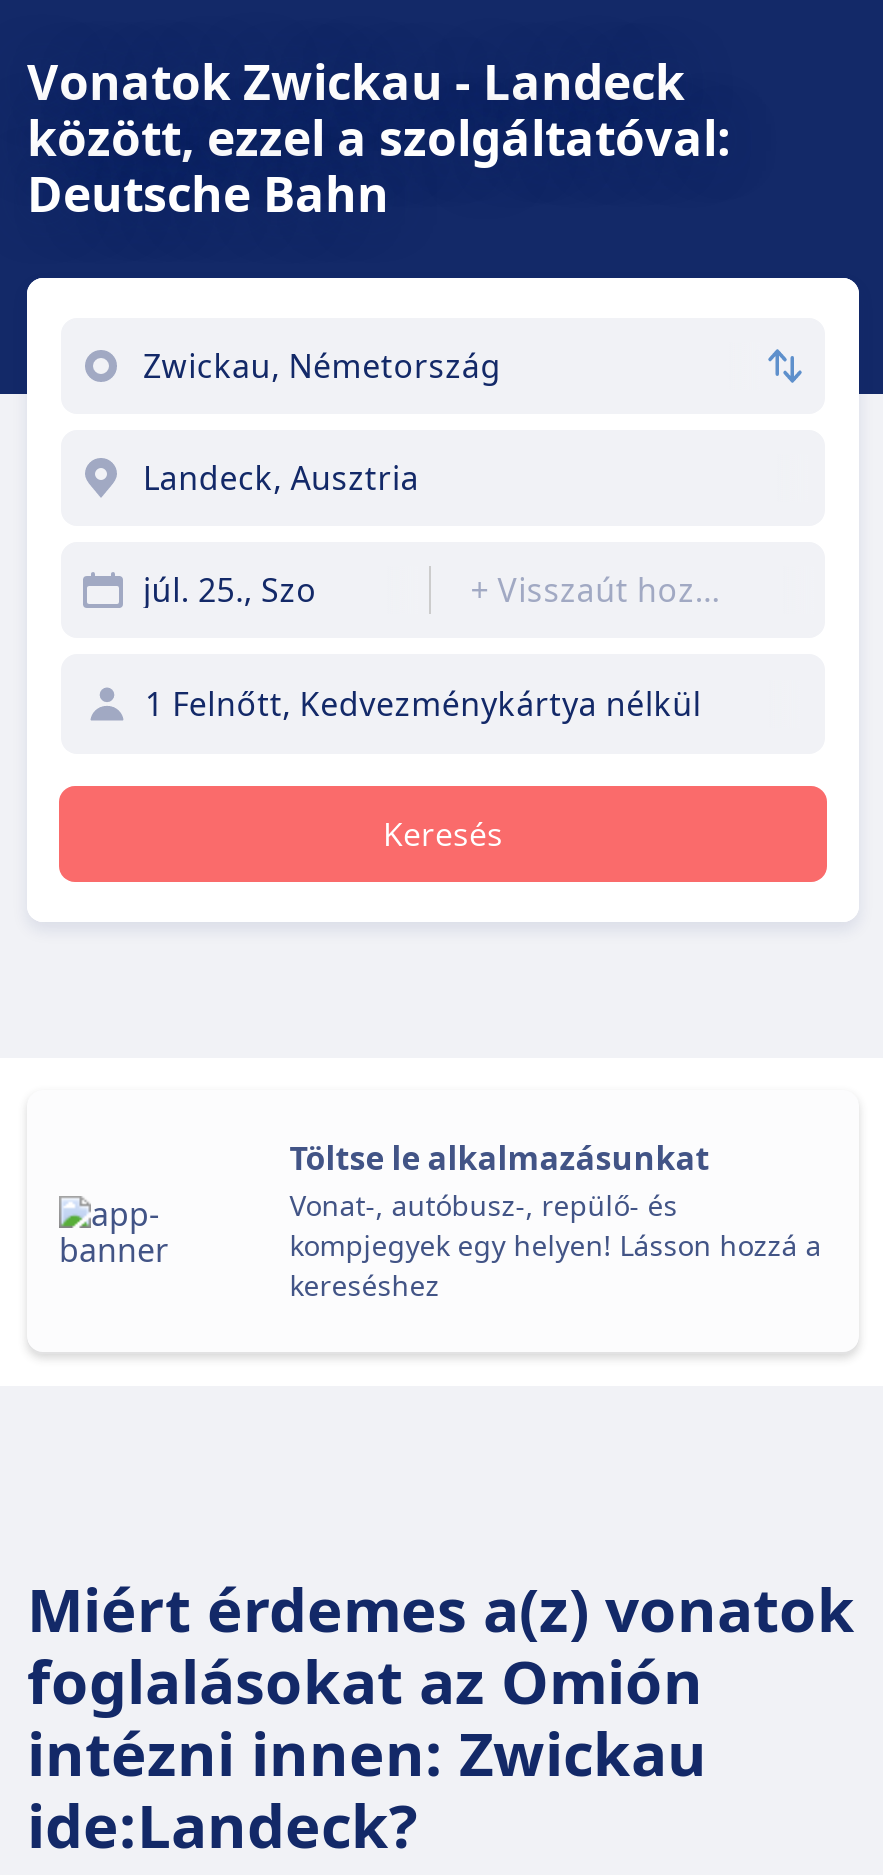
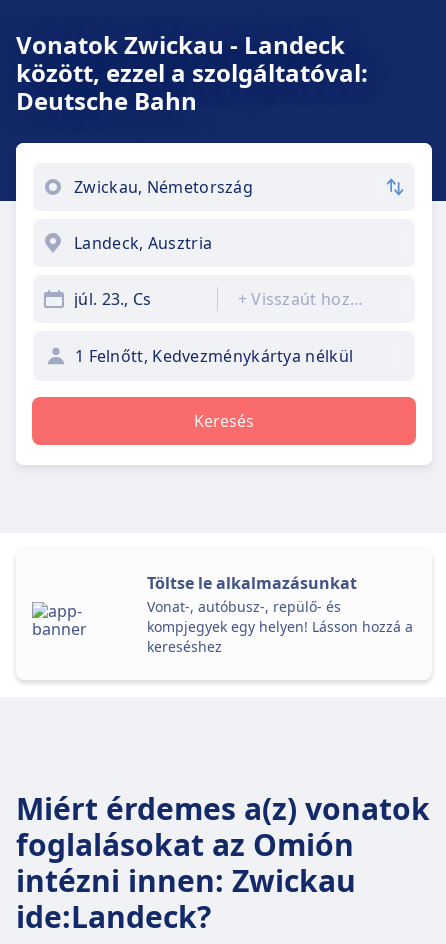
- júl. 25., Szo
+ júl. 23., Cs
